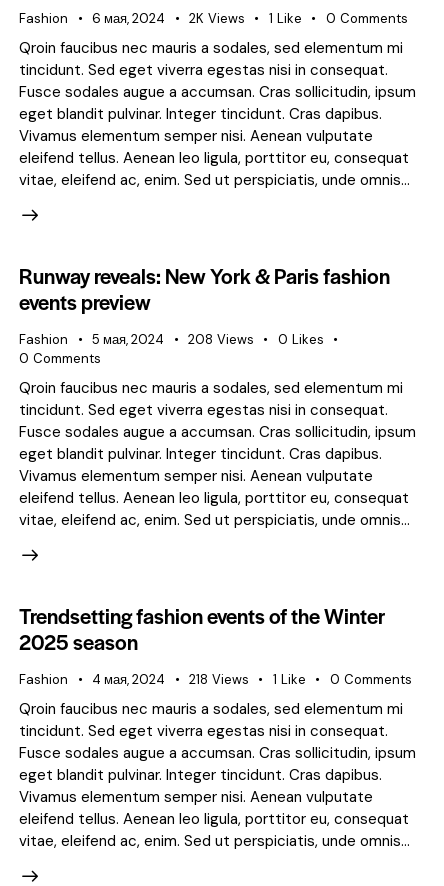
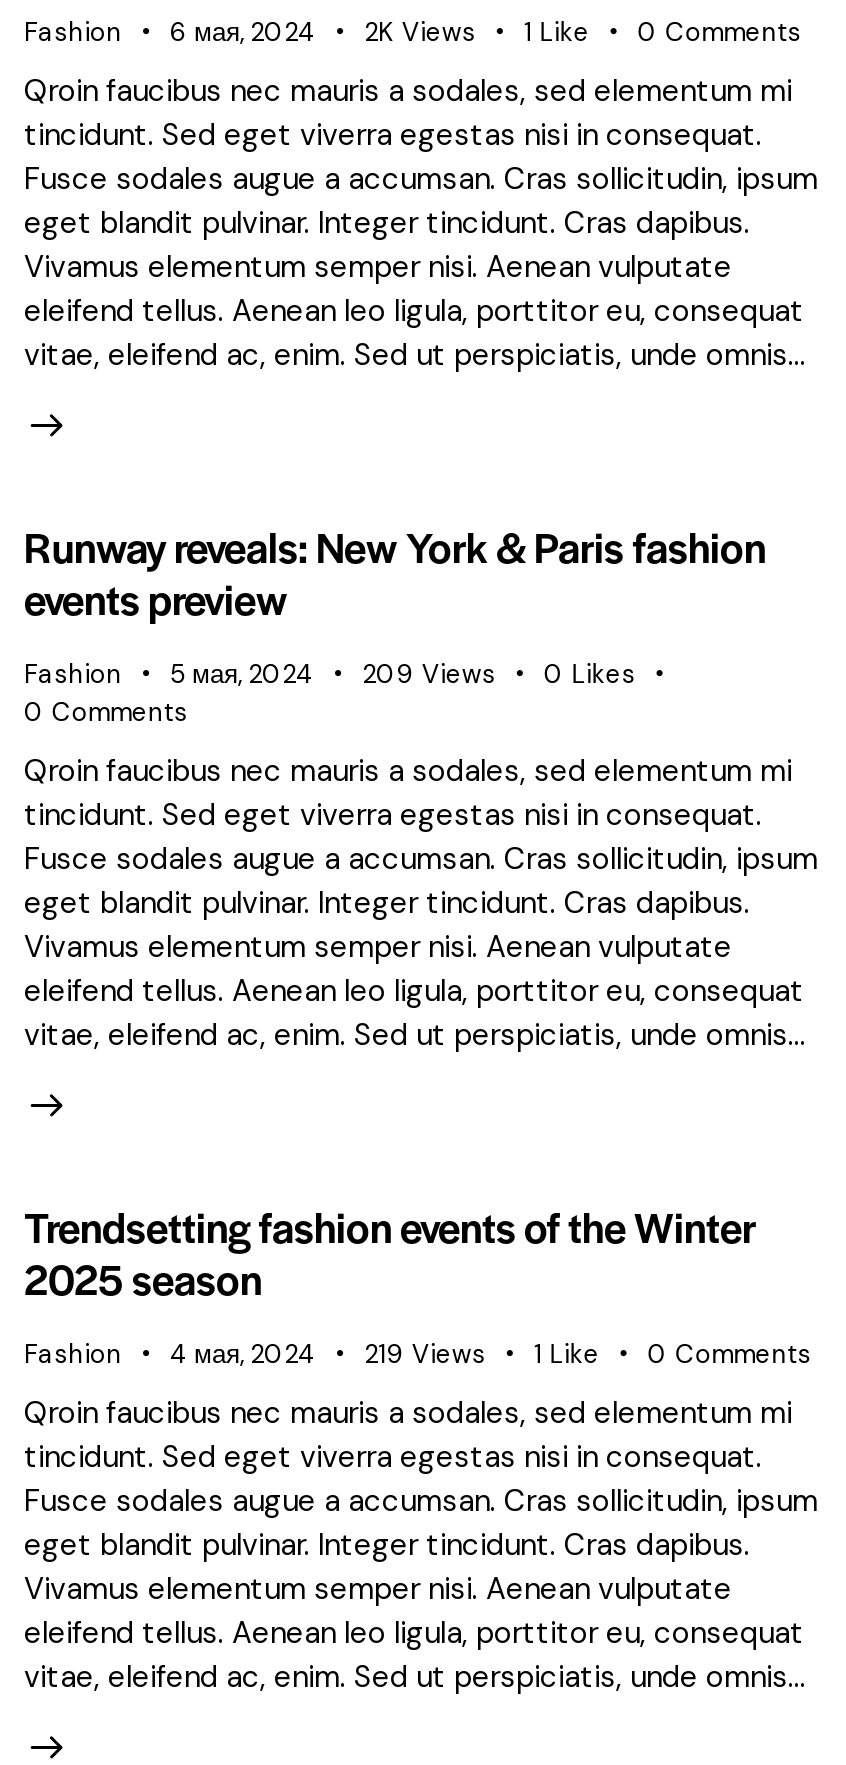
- 208 Views
+ 209 Views

- 218 Views
+ 219 Views
